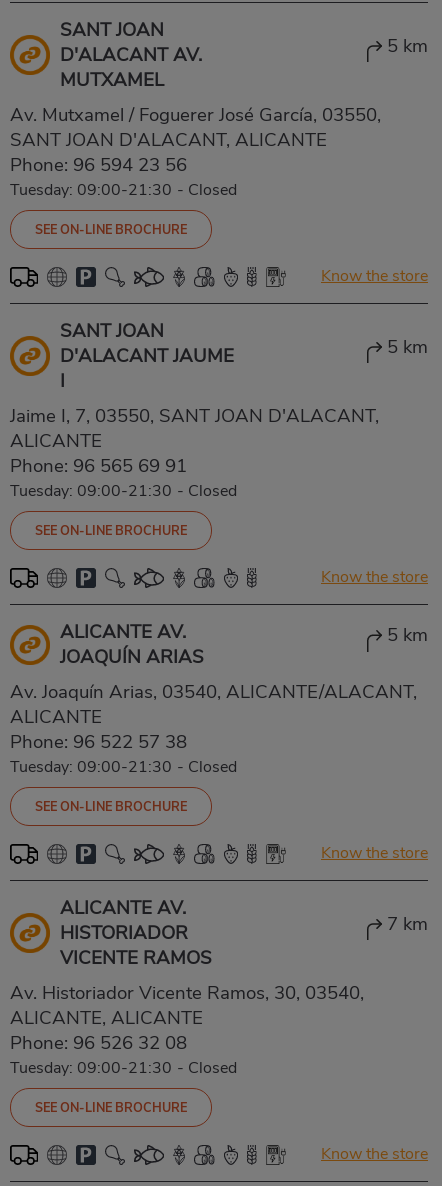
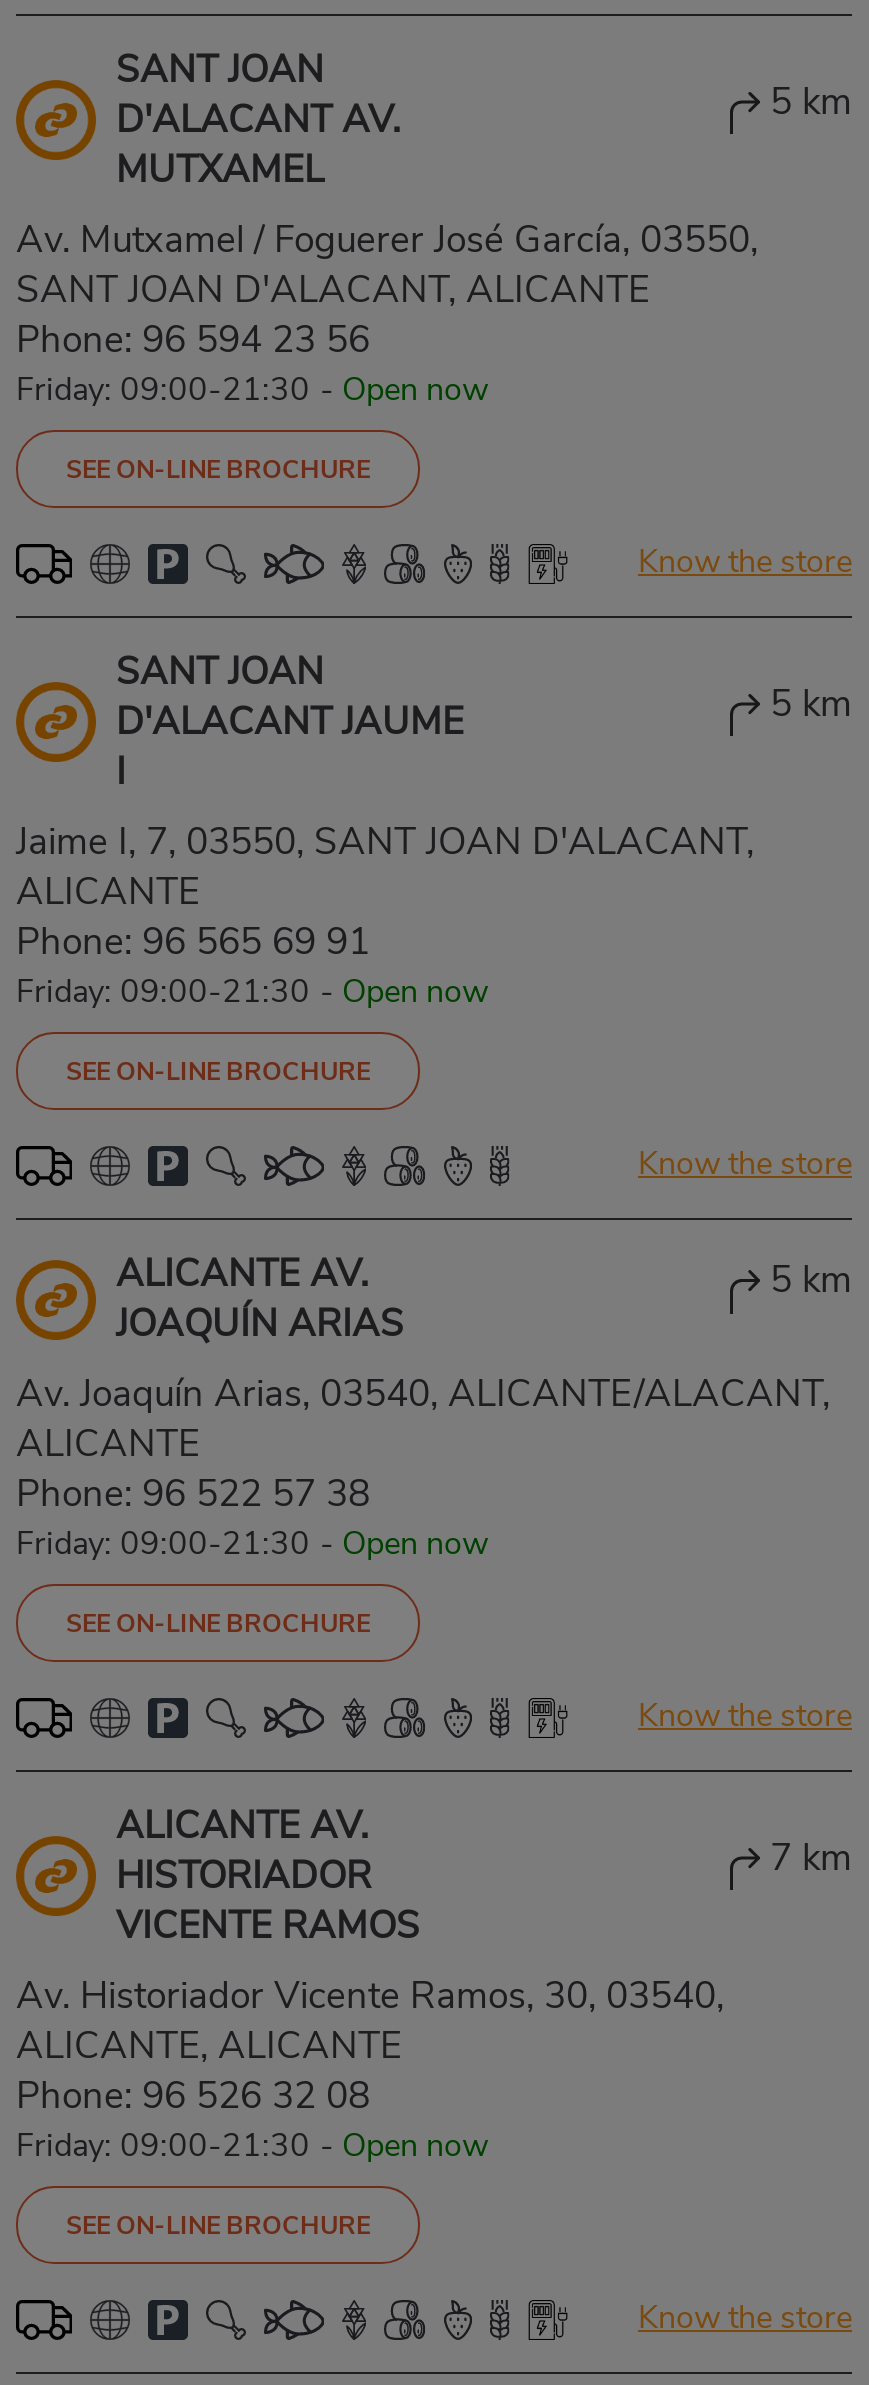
- Tuesday: 09:00-21:30 - Closed
+ Friday: 09:00-21:30 - Open now

- Tuesday: 09:00-21:30 - Closed
+ Friday: 09:00-21:30 - Open now

- Tuesday: 09:00-21:30 - Closed
+ Friday: 09:00-21:30 - Open now

- Tuesday: 09:00-21:30 - Closed
+ Friday: 09:00-21:30 - Open now
